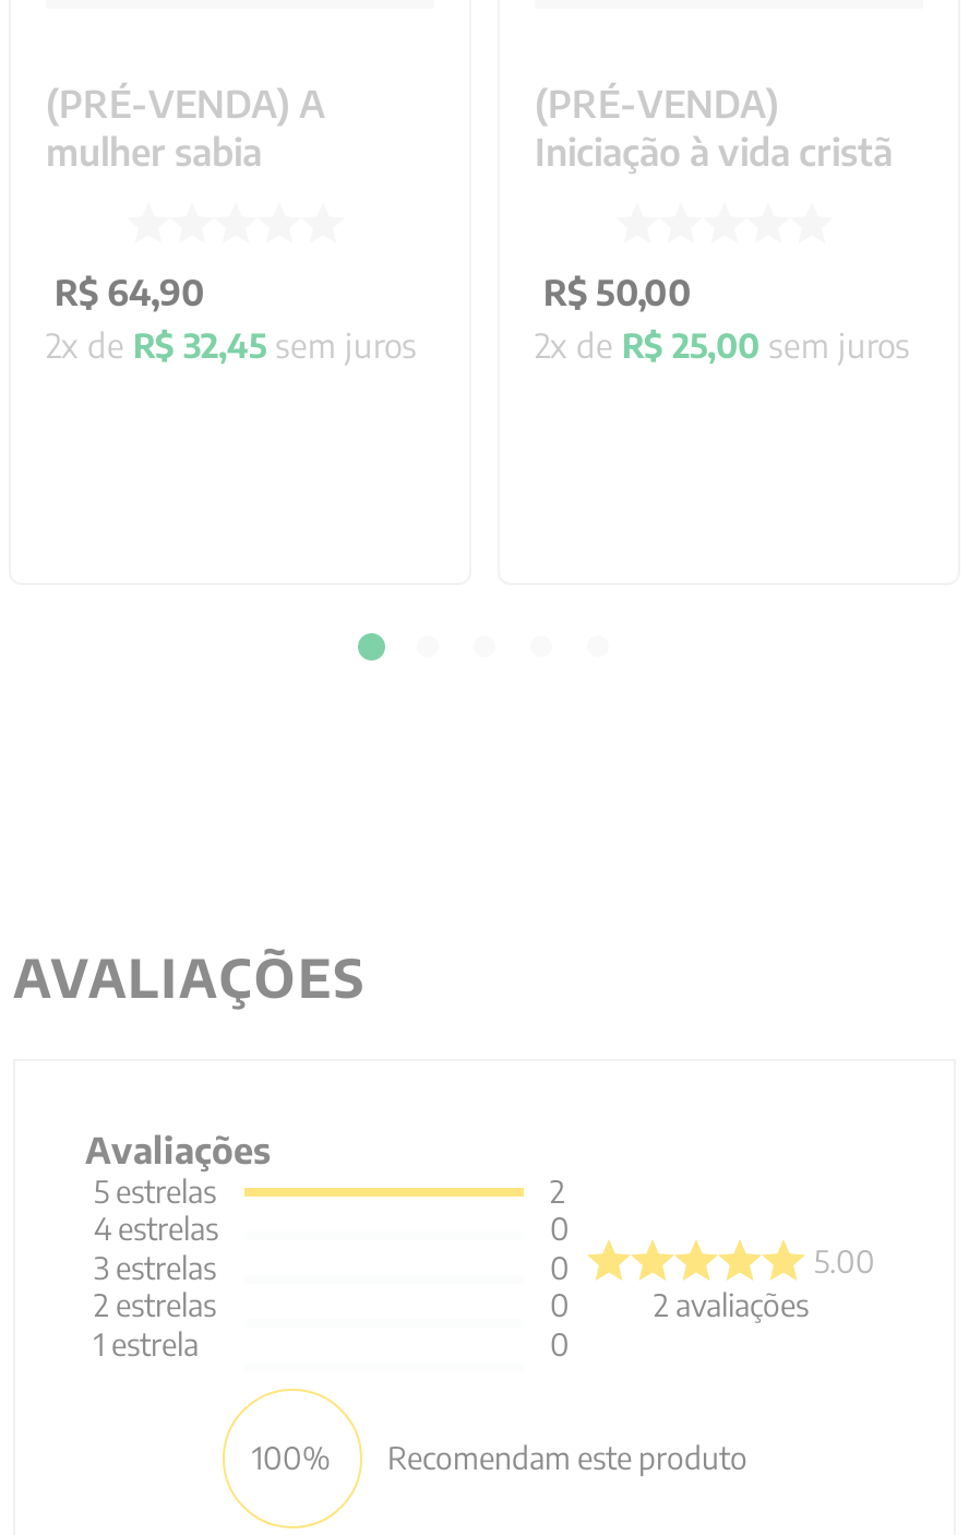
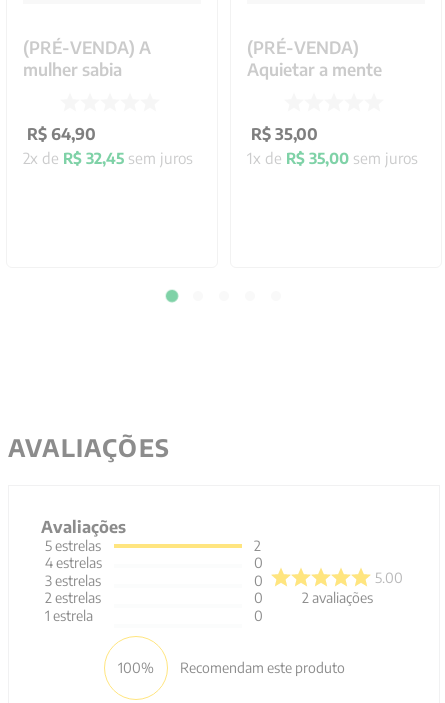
- Iniciação à vida cristã
+ Aquietar a mente

- R$ 50,00
- 2x de R$ 25,00 sem juros
+ R$ 35,00
+ 1x de R$ 35,00 sem juros
